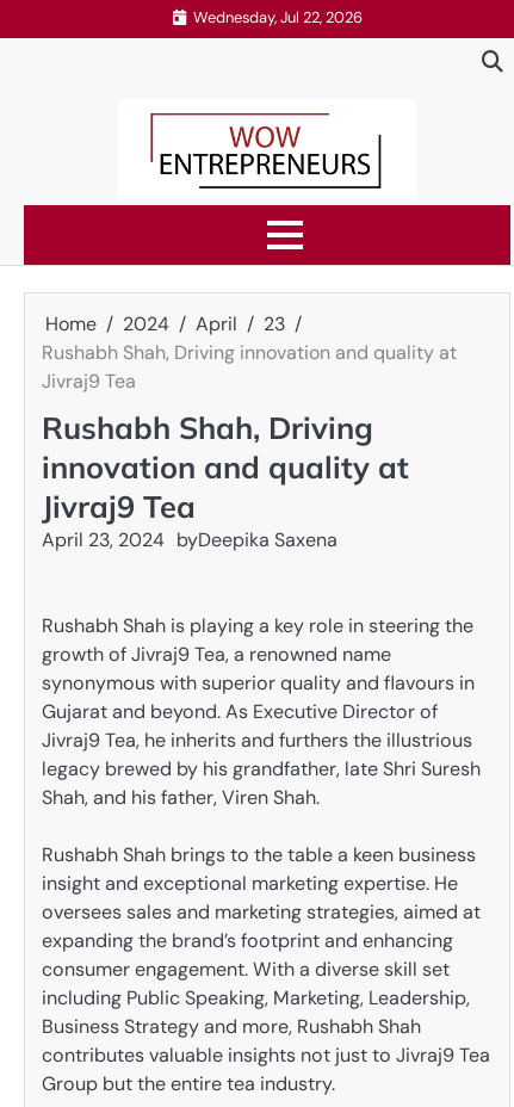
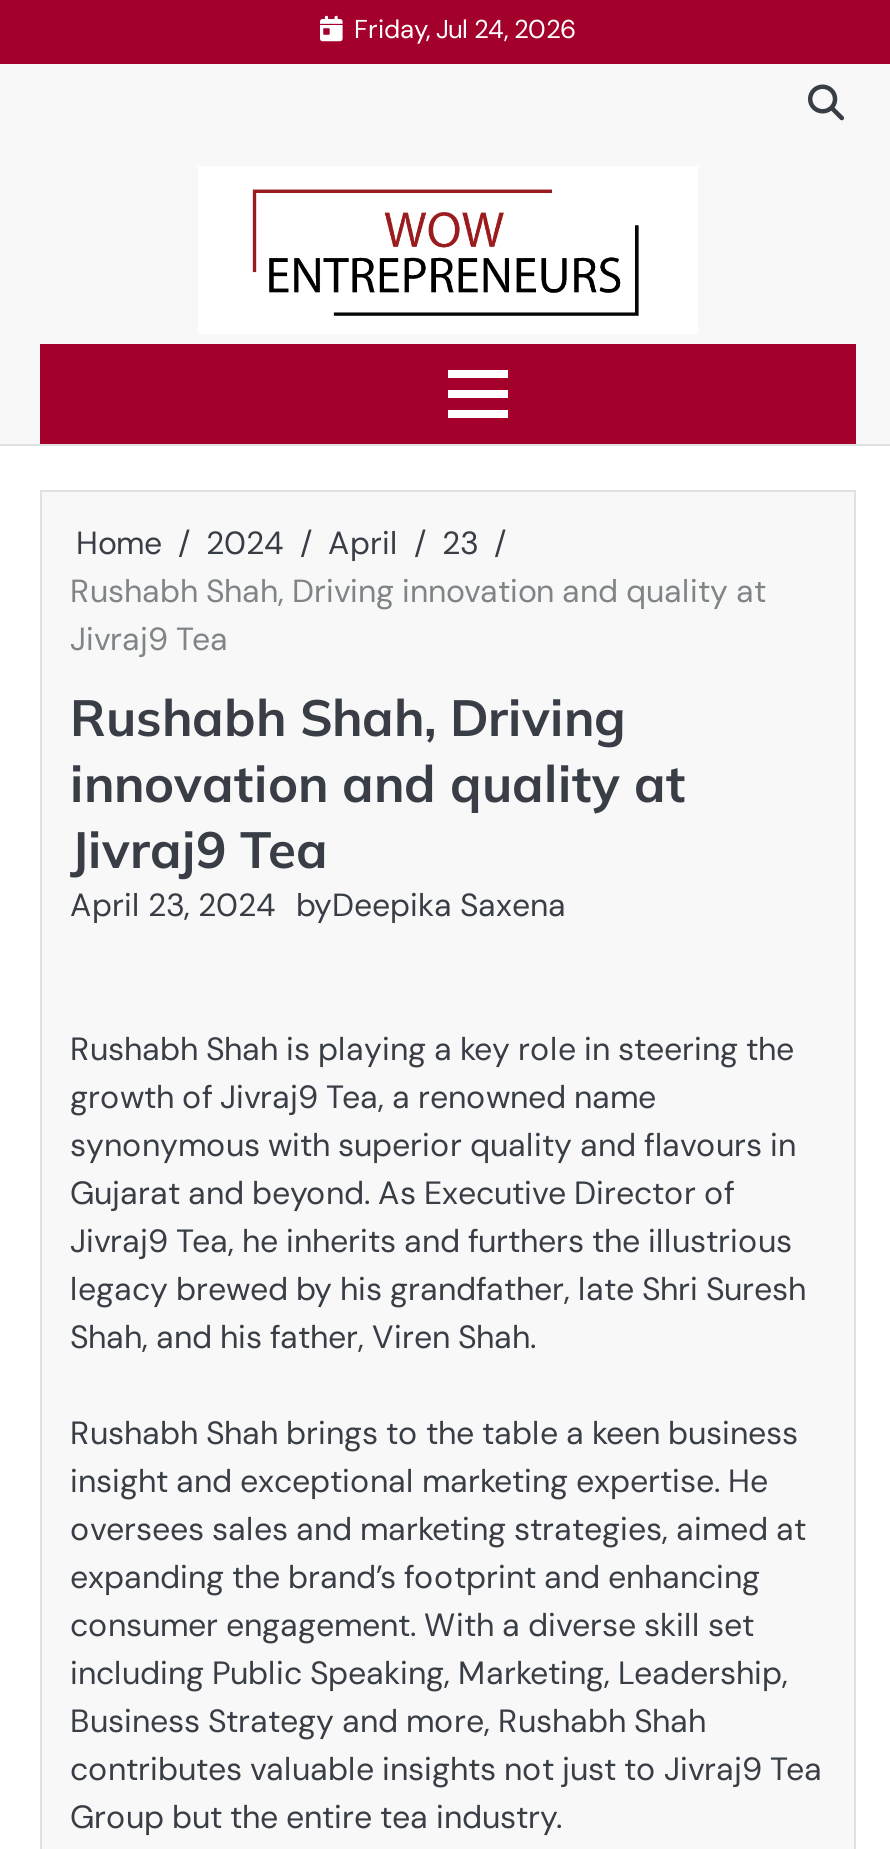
- Wednesday, Jul 22, 2026
+ Friday, Jul 24, 2026
